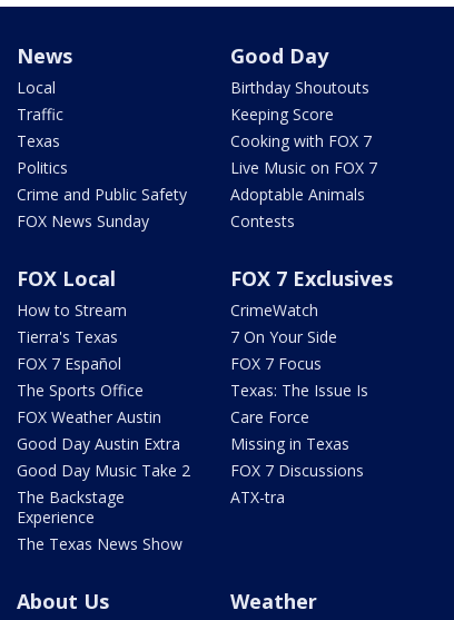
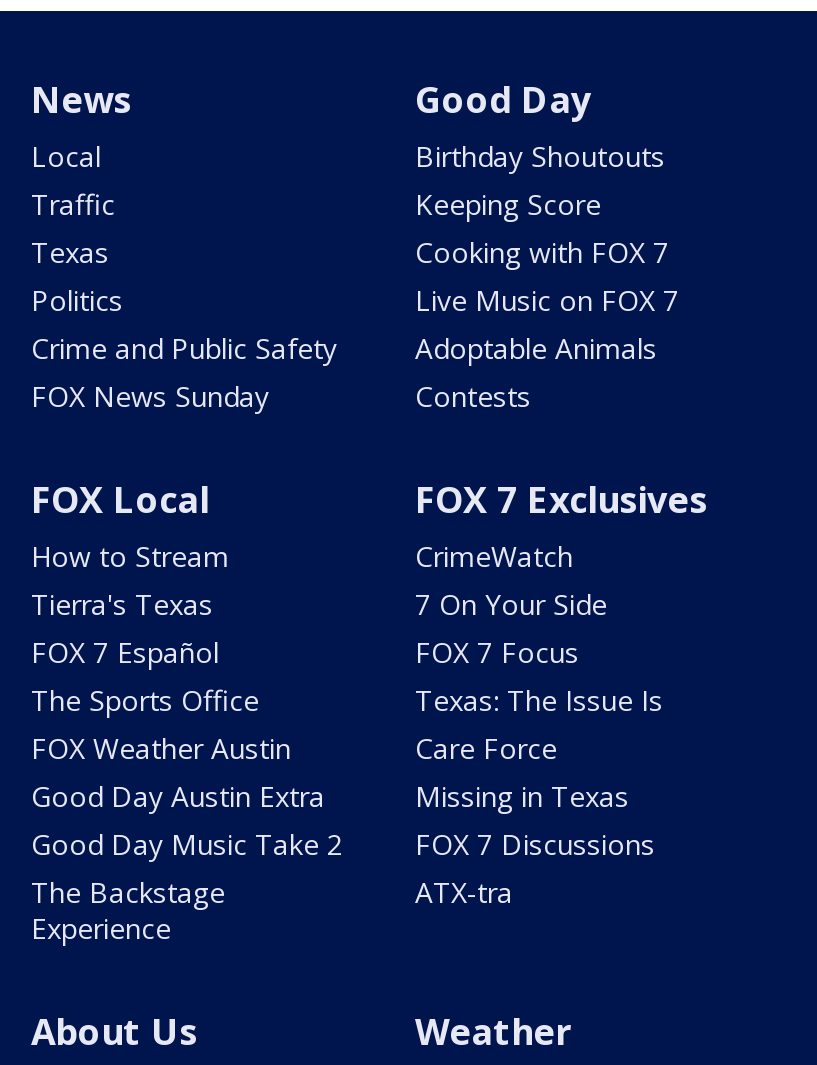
- The Texas News Show
